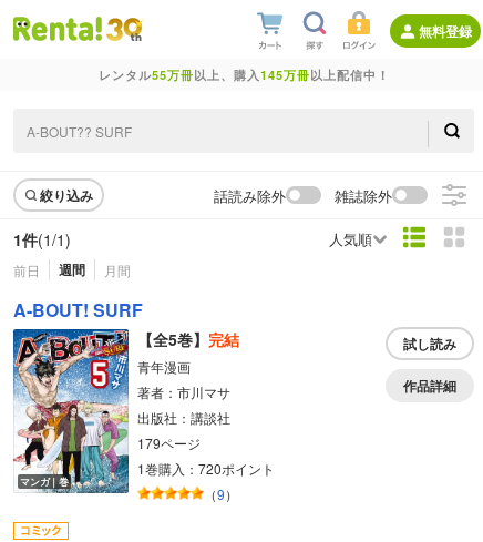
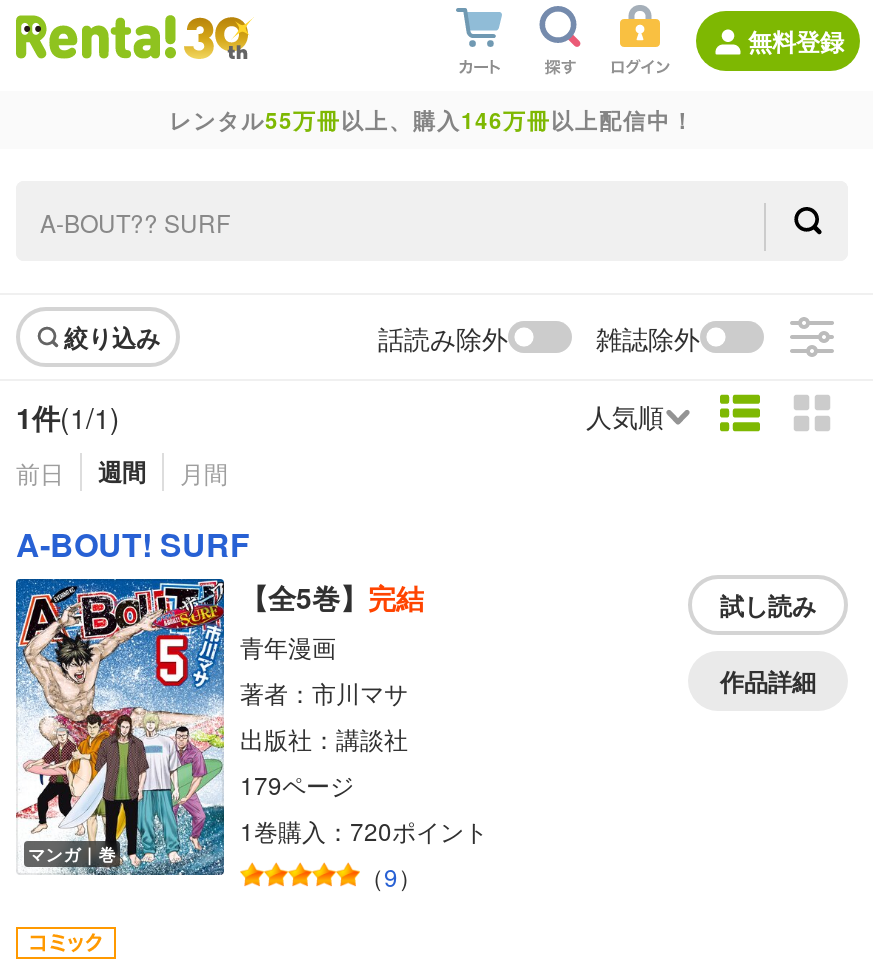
- レンタル55万冊以上、購入145万冊以上配信中！
+ レンタル55万冊以上、購入146万冊以上配信中！
